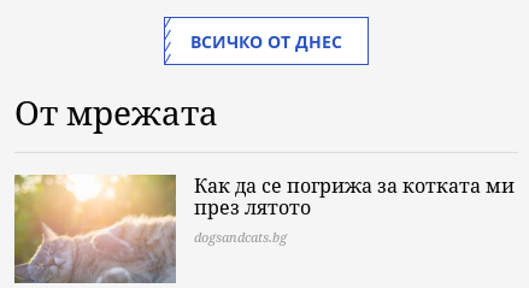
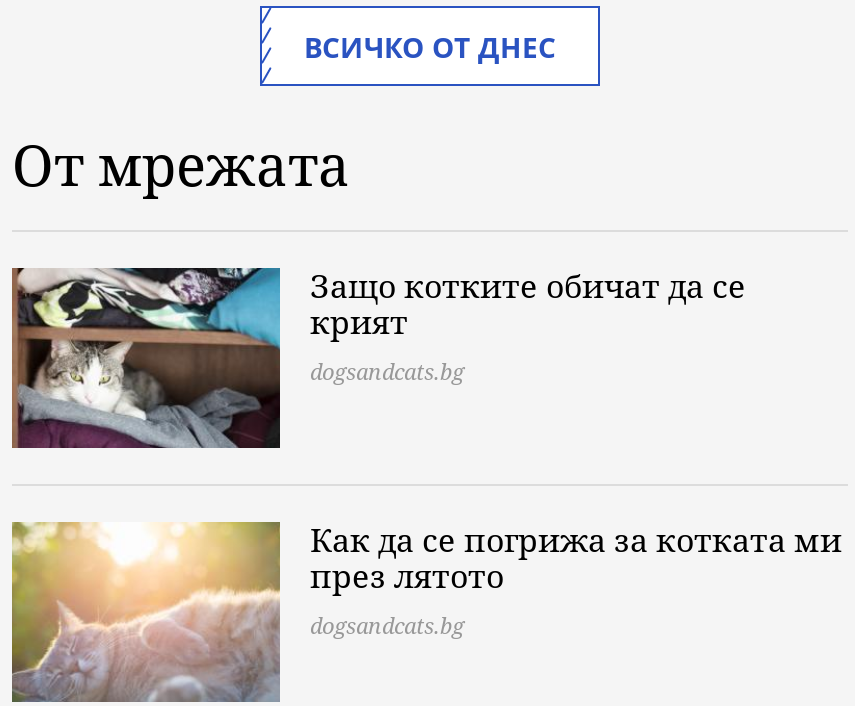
+ [image]
+ Защо котките обичат да се
+ крият
+ dogsandcats.bg
